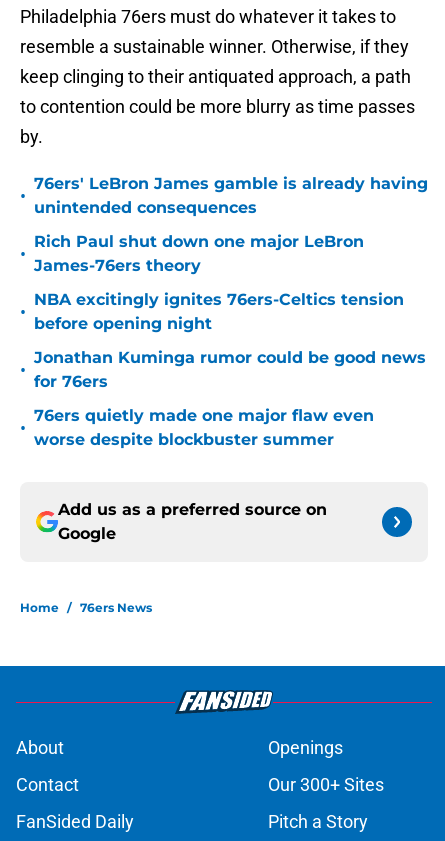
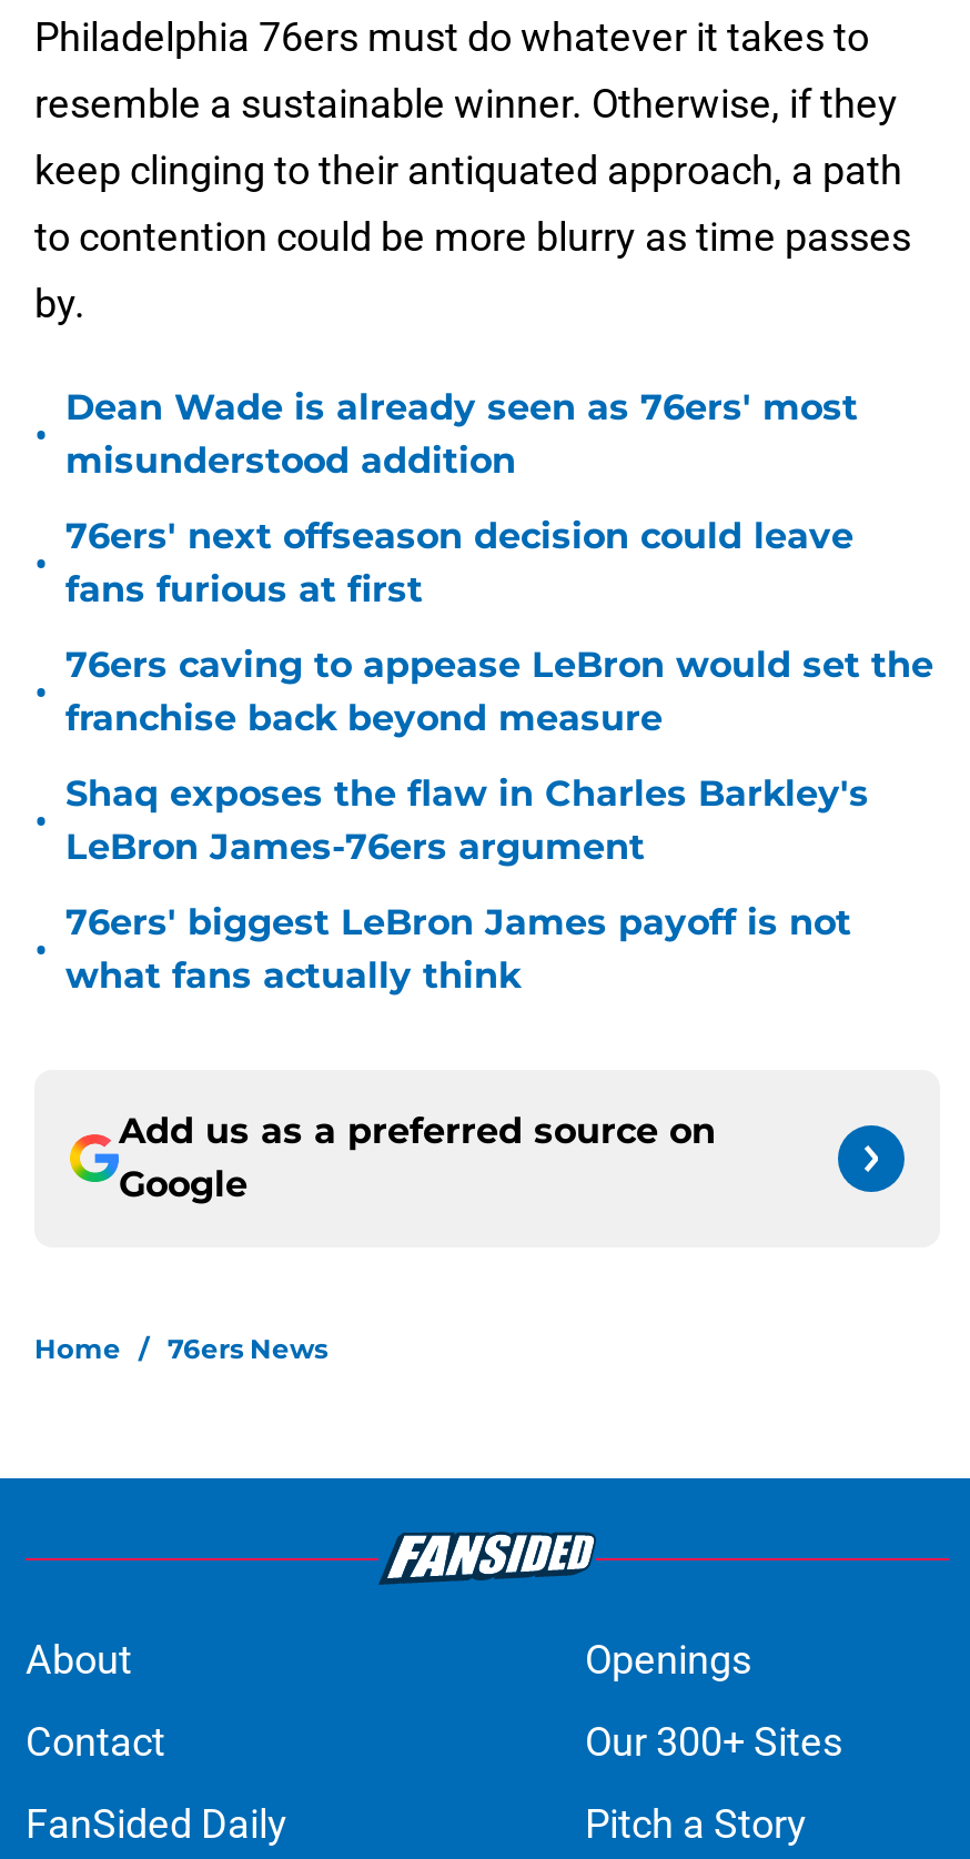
- 76ers' LeBron James gamble is already having
- unintended consequences
+ Dean Wade is already seen as 76ers' most
+ misunderstood addition

- Rich Paul shut down one major LeBron
- James-76ers theory
+ 76ers' next offseason decision could leave
+ fans furious at first

- NBA excitingly ignites 76ers-Celtics tension
- before opening night
+ 76ers caving to appease LeBron would set the
+ franchise back beyond measure

- Jonathan Kuminga rumor could be good news
- for 76ers
+ Shaq exposes the flaw in Charles Barkley's
+ LeBron James-76ers argument

- 76ers quietly made one major flaw even
- worse despite blockbuster summer
+ 76ers' biggest LeBron James payoff is not
+ what fans actually think
